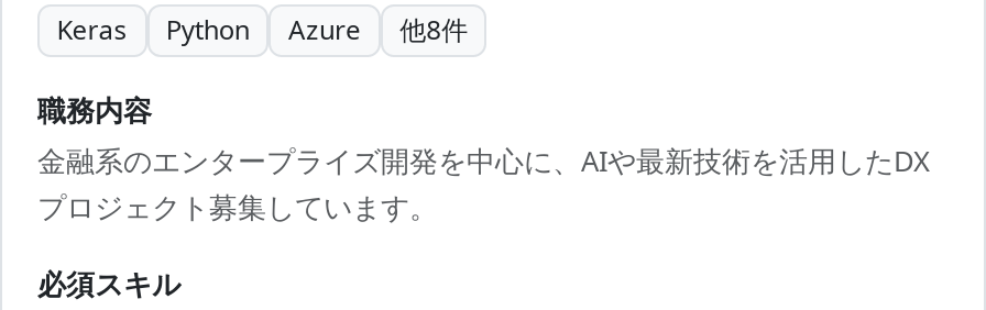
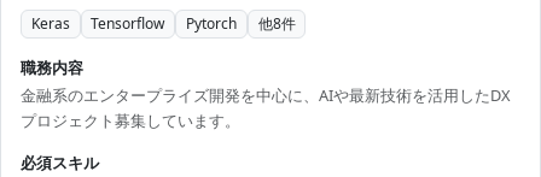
- Python
- Azure
+ Tensorflow
+ Pytorch
